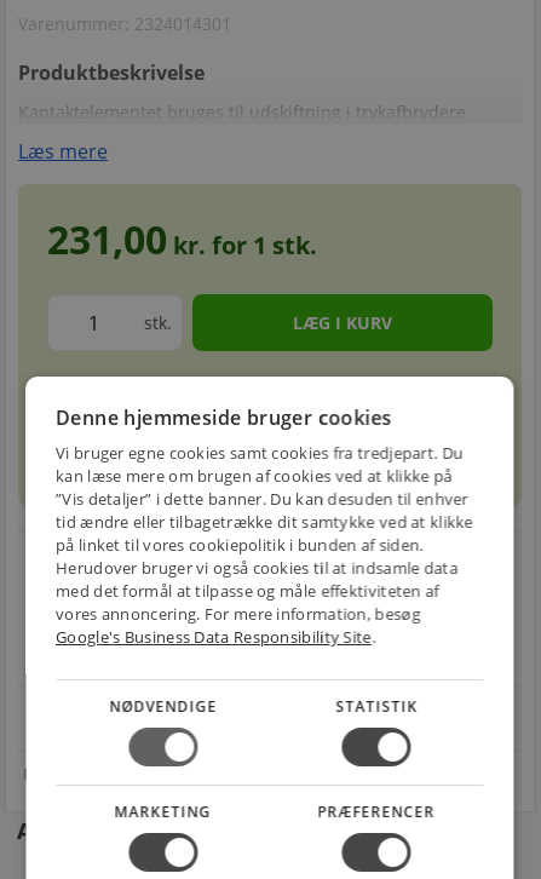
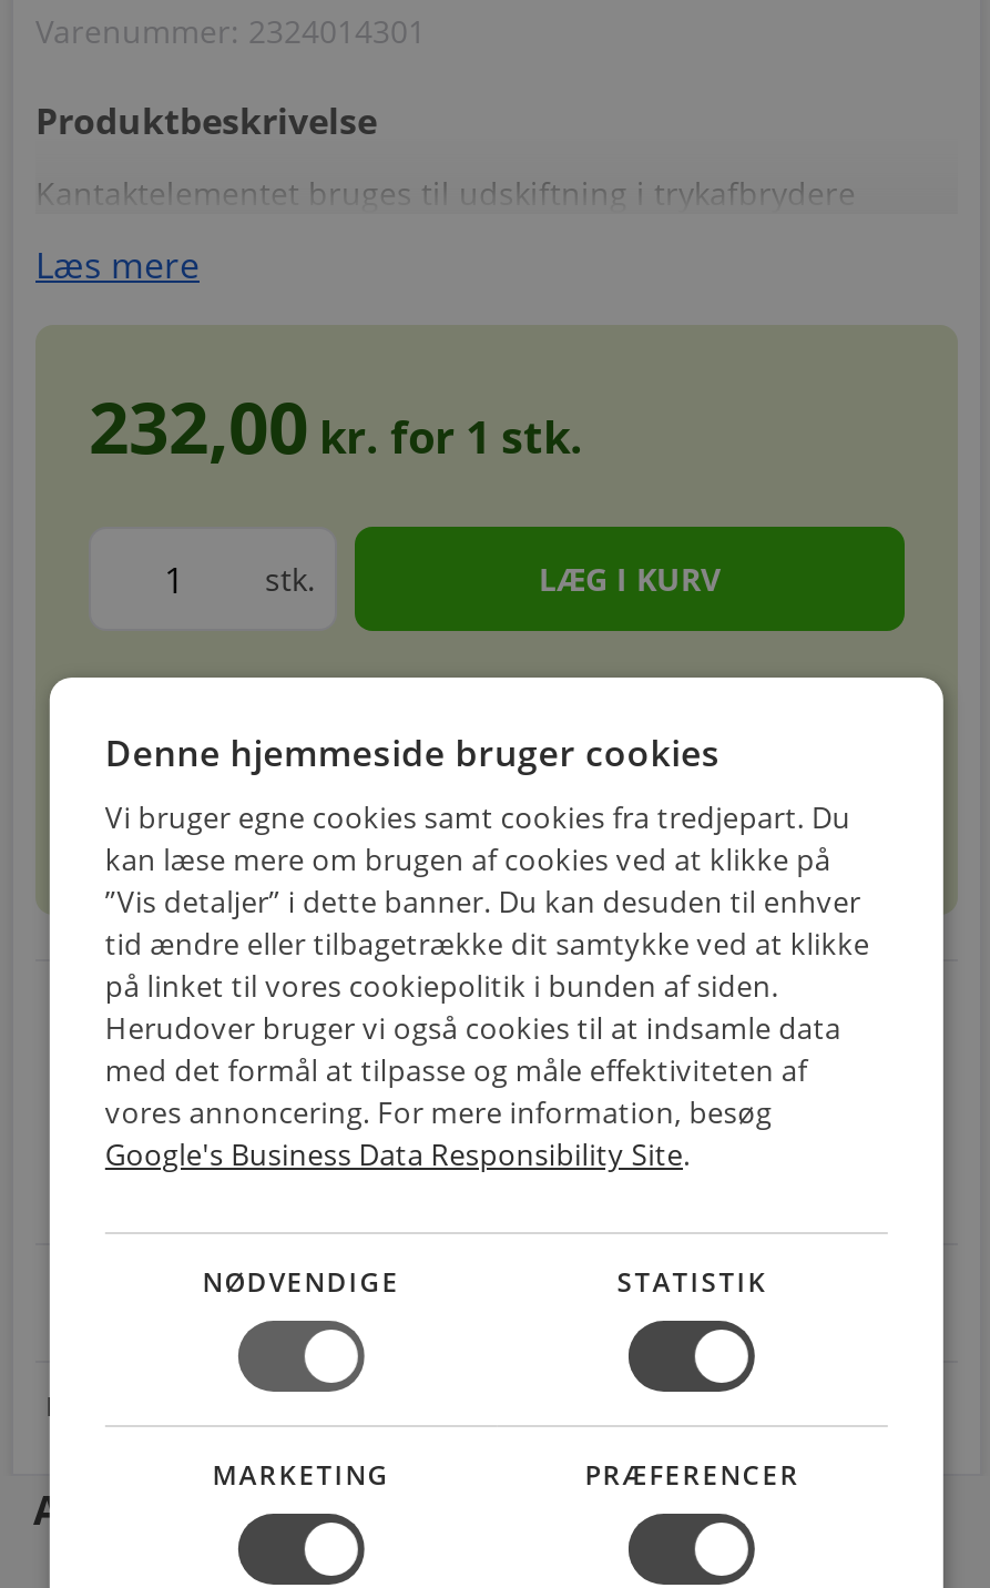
- 231,00 kr. for 1 stk.
+ 232,00 kr. for 1 stk.
